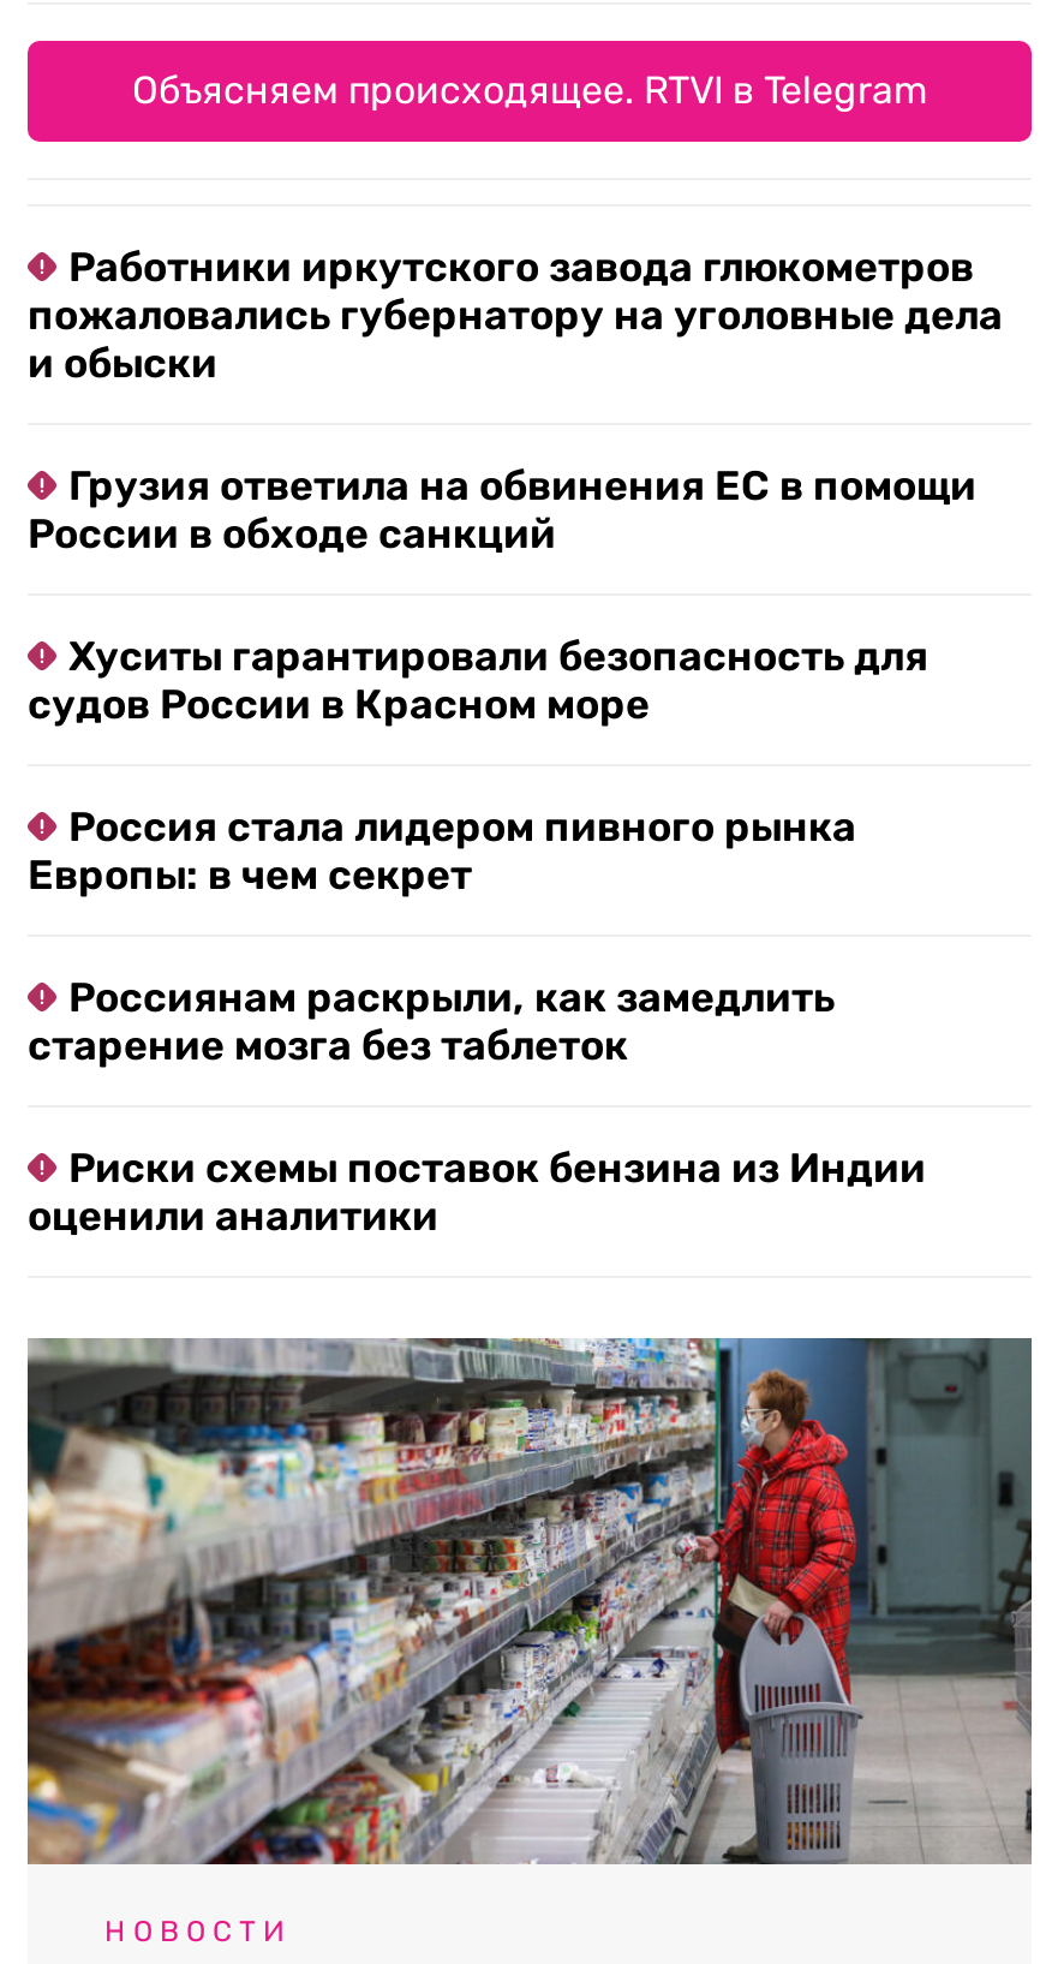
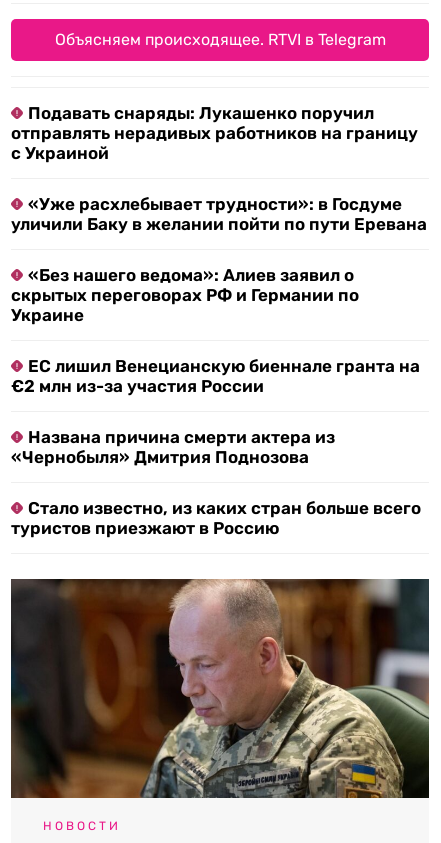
- Работники иркутского завода глюкометров
- пожаловались губернатору на уголовные дела
- и обыски
+ Подавать снаряды: Лукашенко поручил
+ отправлять нерадивых работников на границу
+ с Украиной

- Грузия ответила на обвинения ЕС в помощи
- России в обходе санкций
+ «Уже расхлебывает трудности»: в Госдуме
+ уличили Баку в желании пойти по пути Еревана

- Хуситы гарантировали безопасность для
- судов России в Красном море
+ «Без нашего ведома»: Алиев заявил о
+ скрытых переговорах РФ и Германии по
+ Украине

- Россия стала лидером пивного рынка
- Европы: в чем секрет
+ ЕС лишил Венецианскую биеннале гранта на
+ €2 млн из-за участия России

- Россиянам раскрыли, как замедлить
- старение мозга без таблеток
+ Названа причина смерти актера из
+ «Чернобыля» Дмитрия Поднозова

- Риски схемы поставок бензина из Индии
- оценили аналитики
+ Стало известно, из каких стран больше всего
+ туристов приезжают в Россию

- [image]
+ [image]
